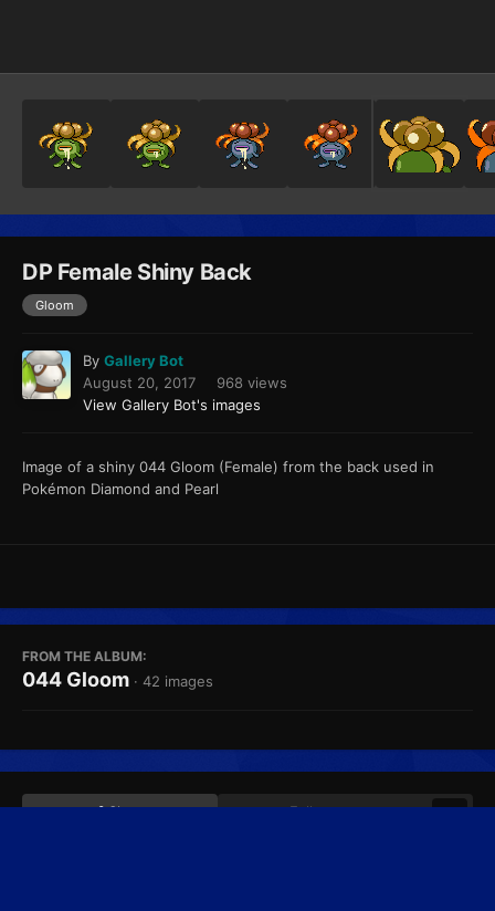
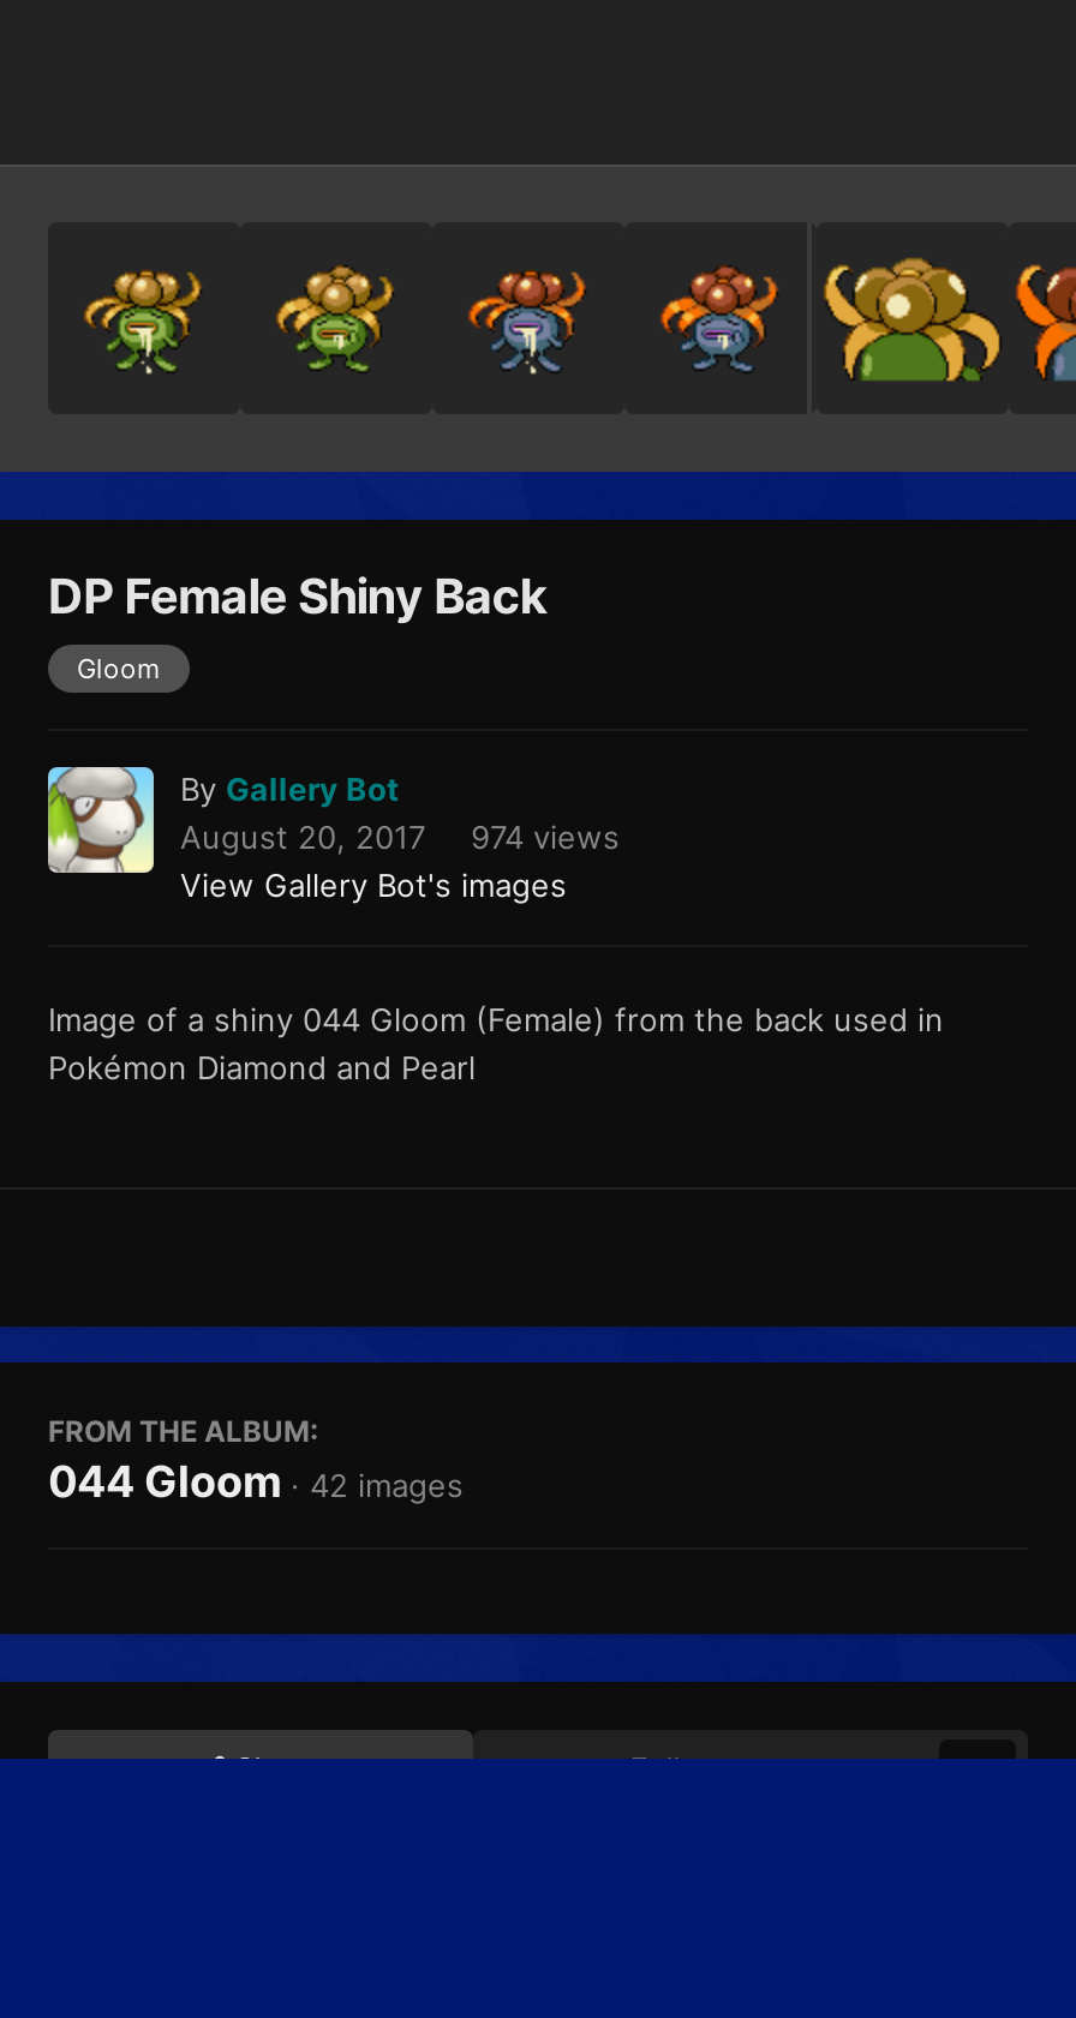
- August 20, 2017 968 views
+ August 20, 2017 974 views
